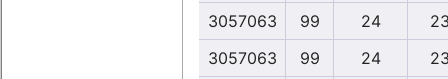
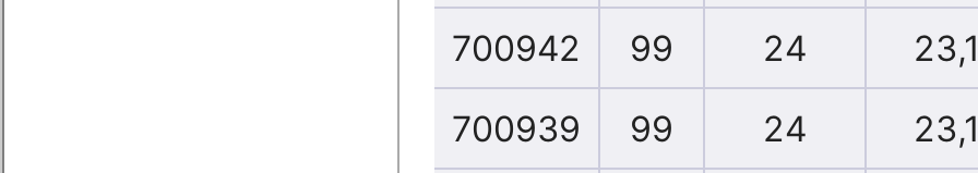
- 3057063 99
+ 700942 99

- 3057063 99
+ 700939 99
